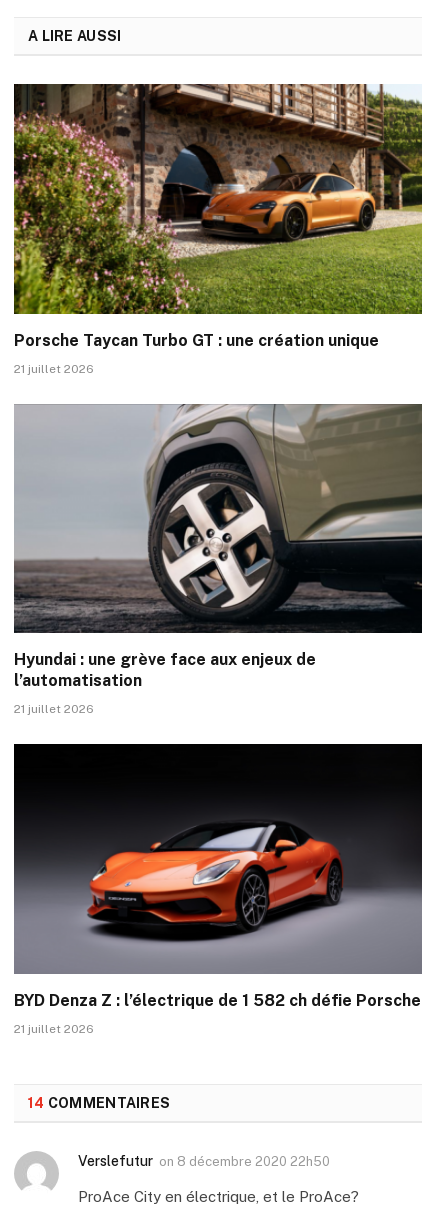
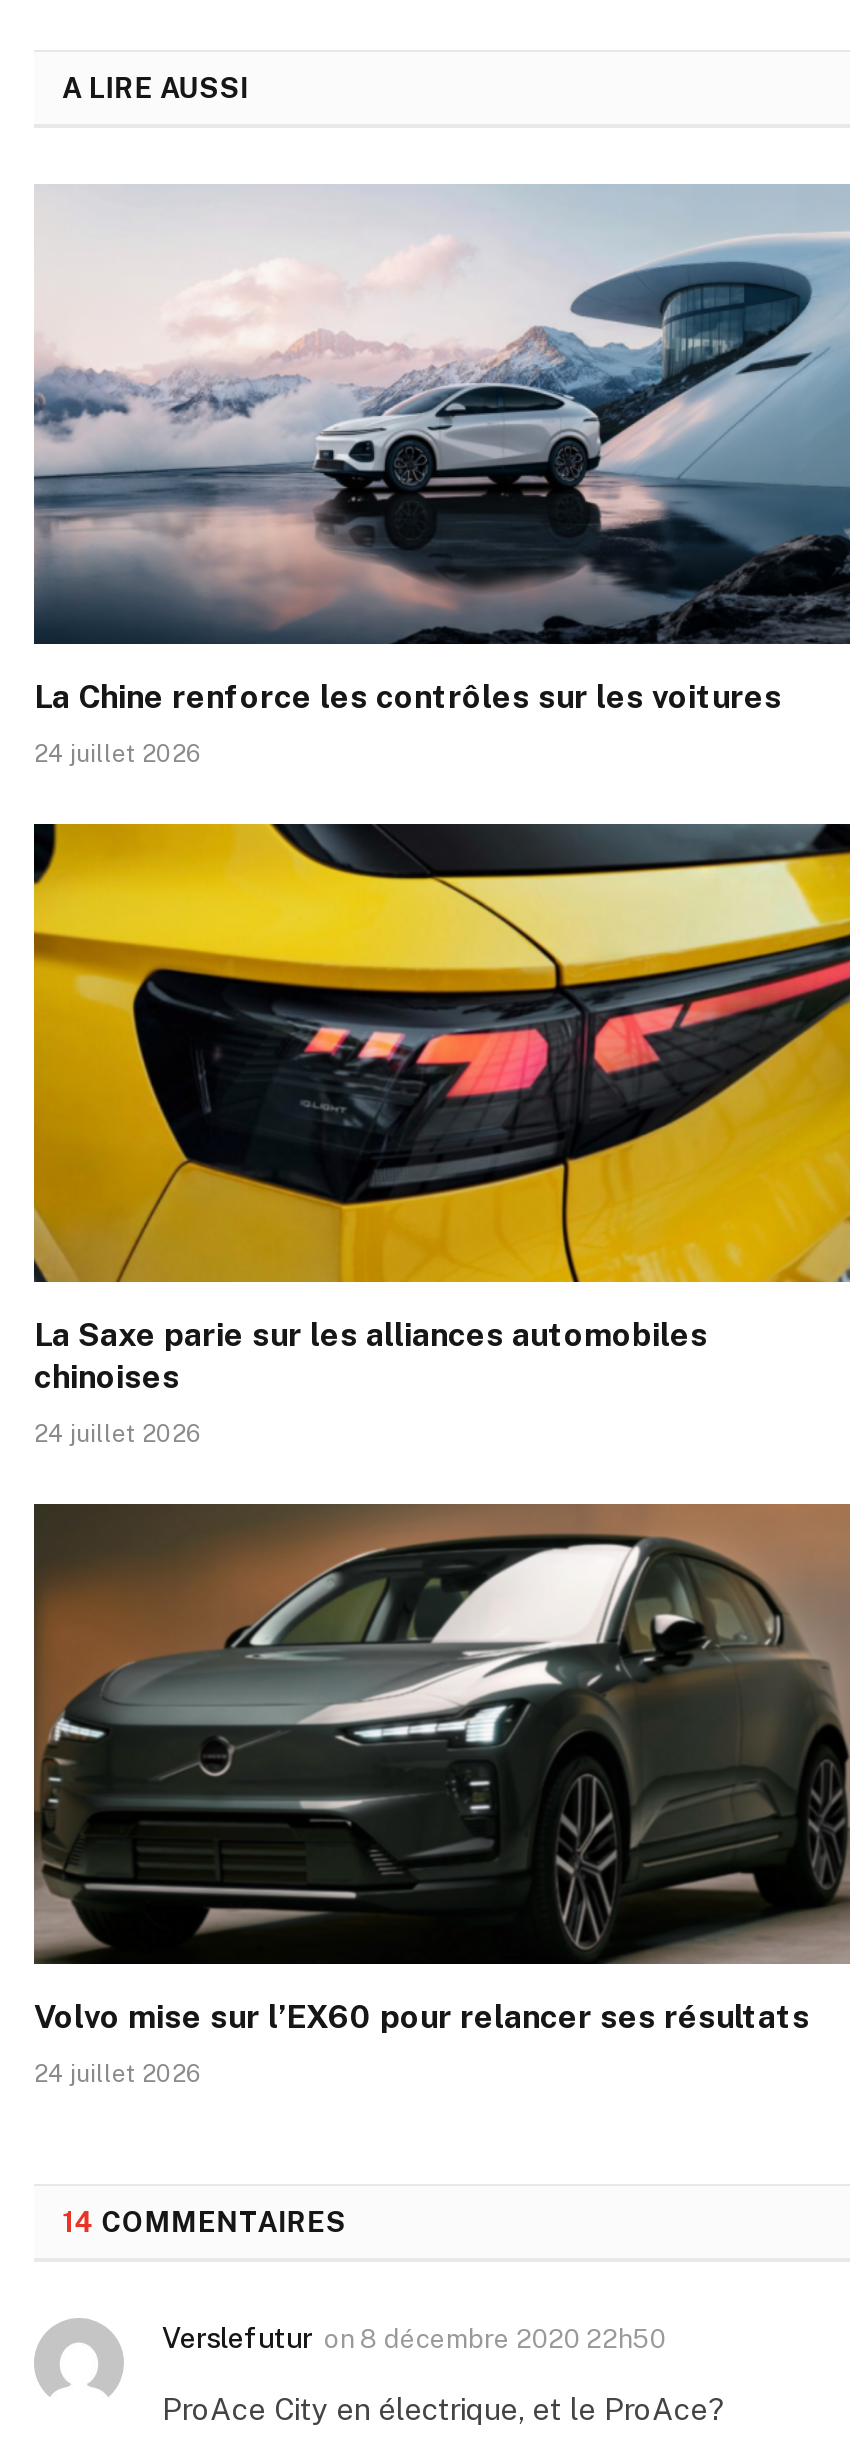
- [image]
- Porsche Taycan Turbo GT : une création unique
+ [image]
+ La Chine renforce les contrôles sur les voitures

- 21 juillet 2026
+ 24 juillet 2026

- [image]
- Hyundai : une grève face aux enjeux de
- l’automatisation
+ [image]
+ La Saxe parie sur les alliances automobiles
+ chinoises

- 21 juillet 2026
+ 24 juillet 2026

- [image]
- BYD Denza Z : l’électrique de 1 582 ch défie Porsche
+ [image]
+ Volvo mise sur l’EX60 pour relancer ses résultats

- 21 juillet 2026
+ 24 juillet 2026
